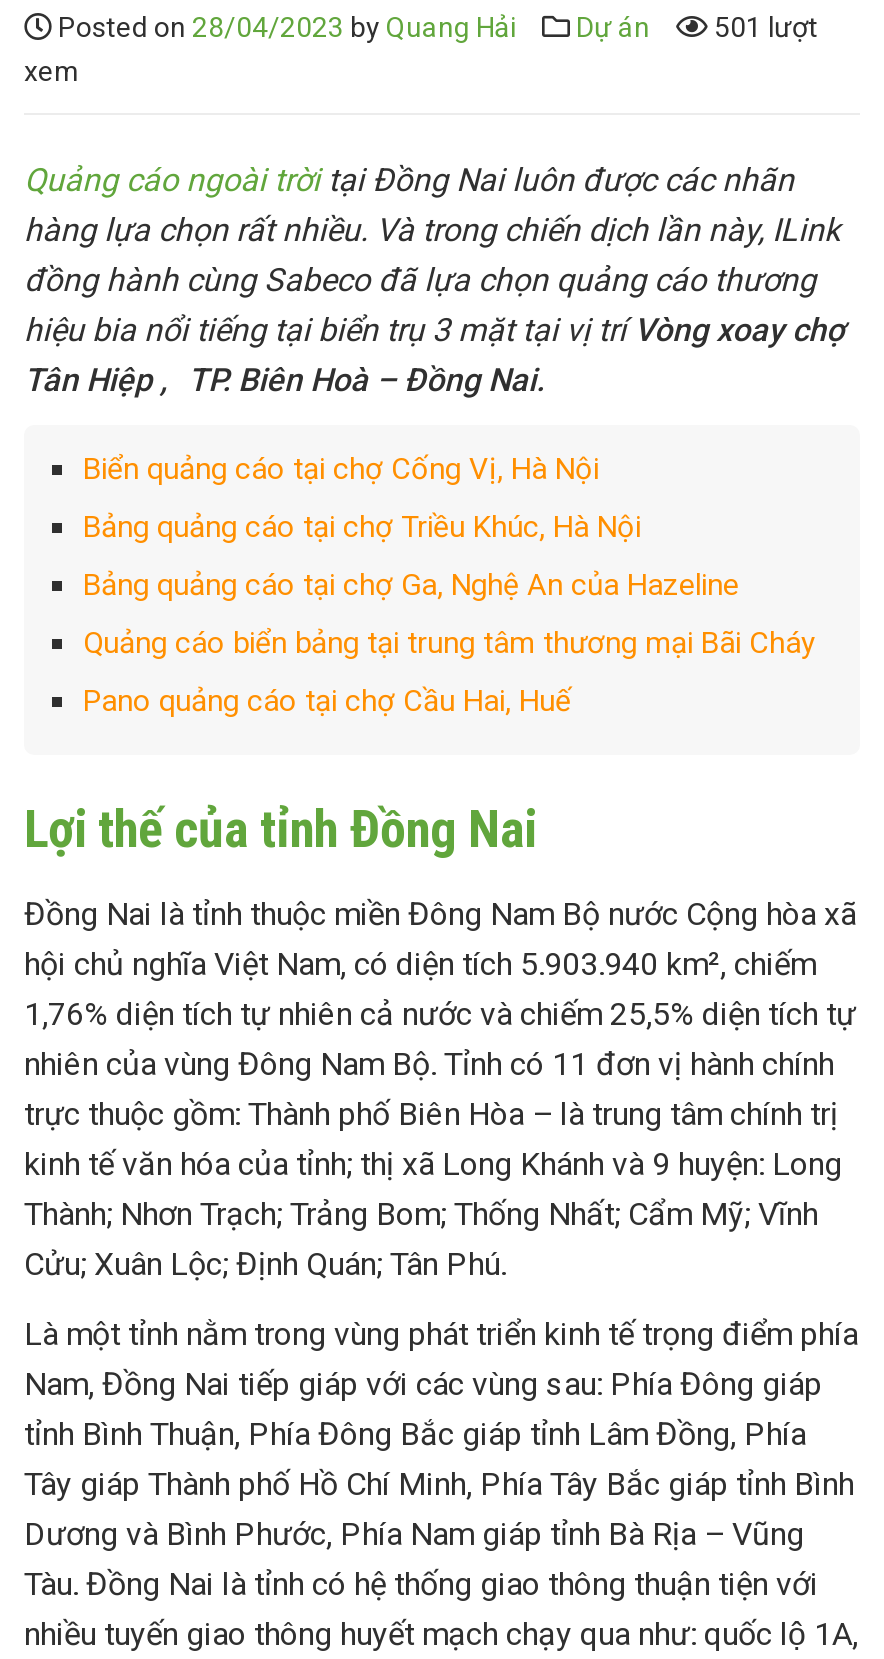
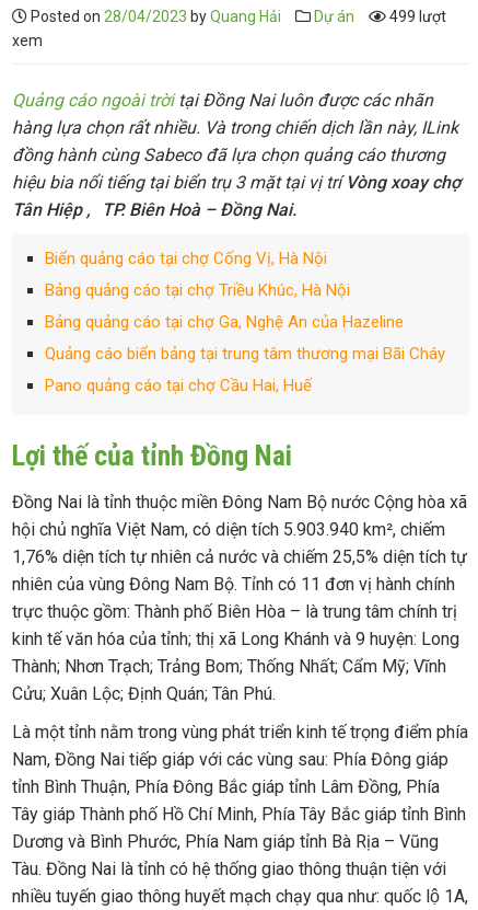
- Posted on 28/04/2023 by Quang Hải Dự án 501 lượt
+ Posted on 28/04/2023 by Quang Hải Dự án 499 lượt
